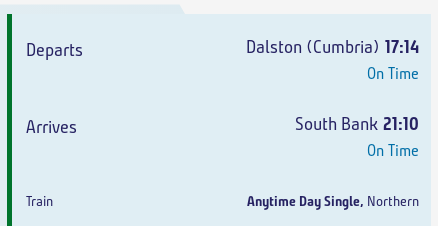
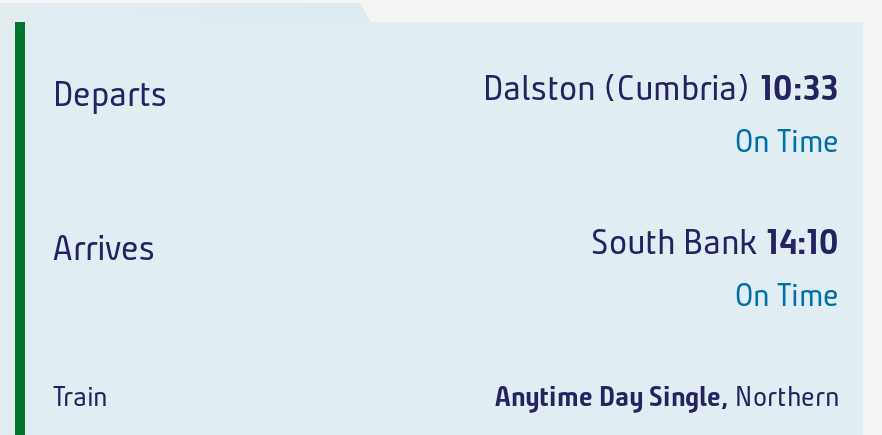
- Dalston (Cumbria) 17:14
+ Dalston (Cumbria) 10:33

- South Bank 21:10
+ South Bank 14:10
